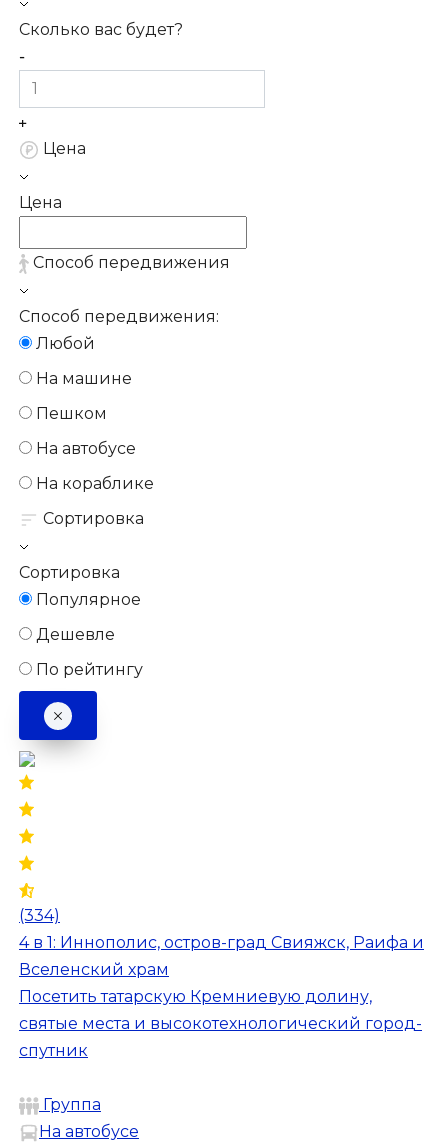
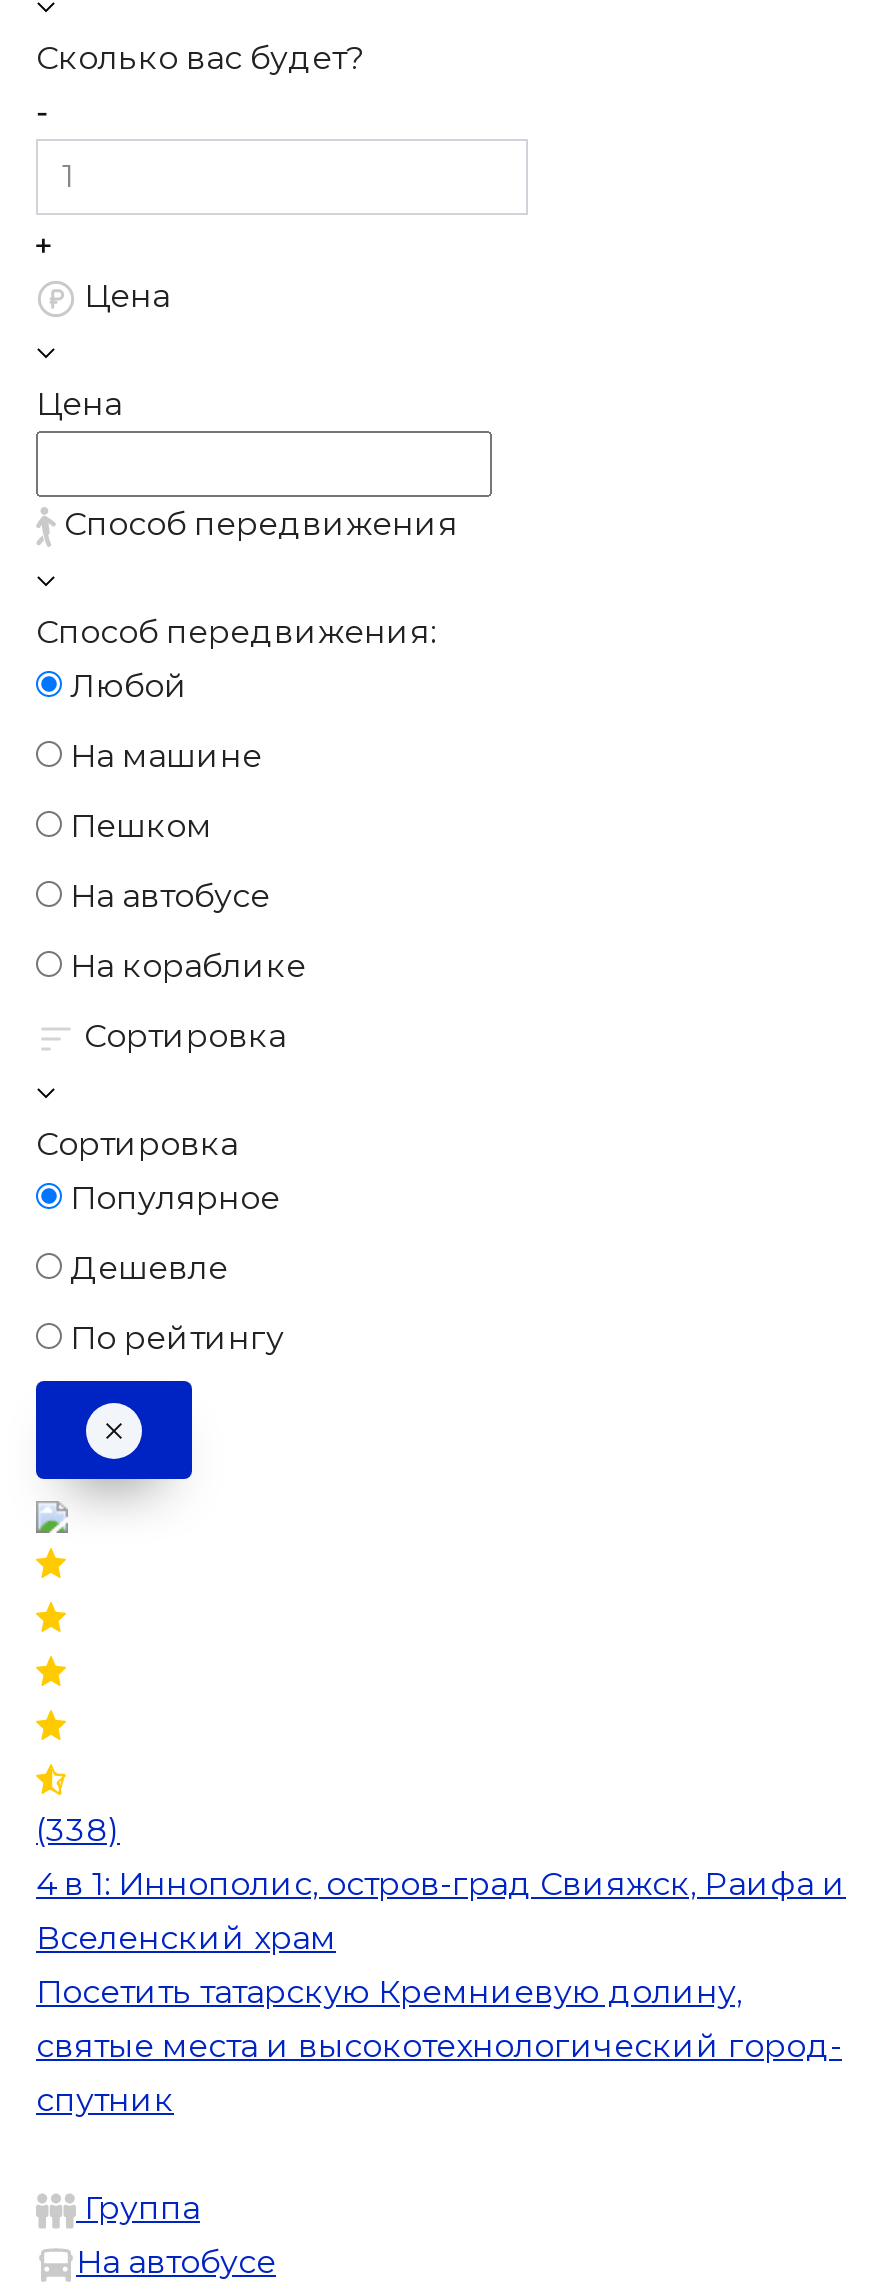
- (334)
+ (338)
